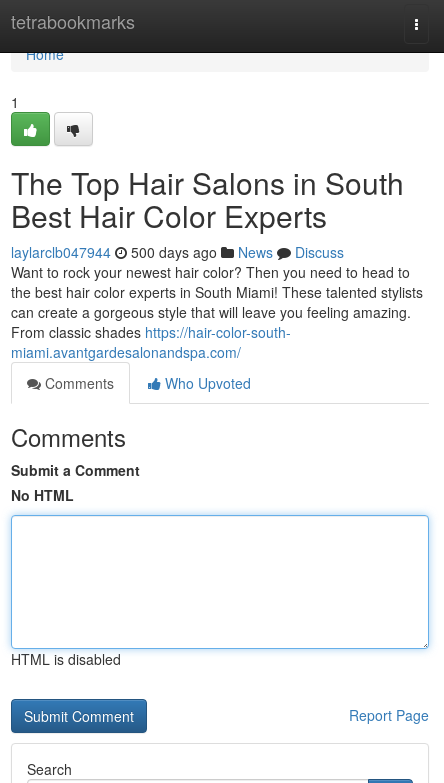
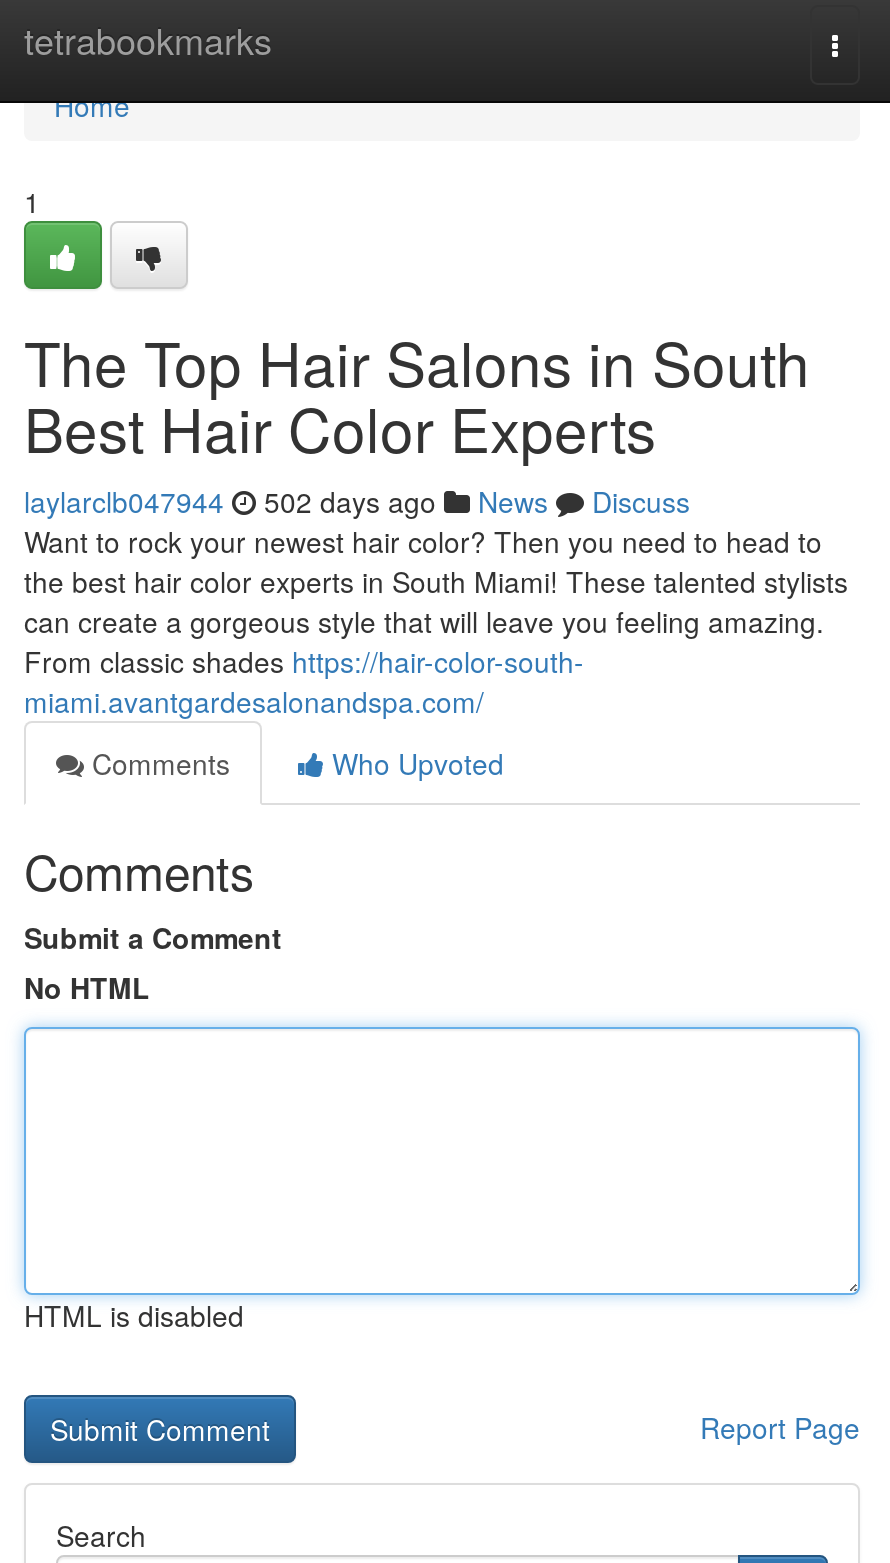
- laylarclb047944 500 days ago News Discuss
+ laylarclb047944 502 days ago News Discuss
